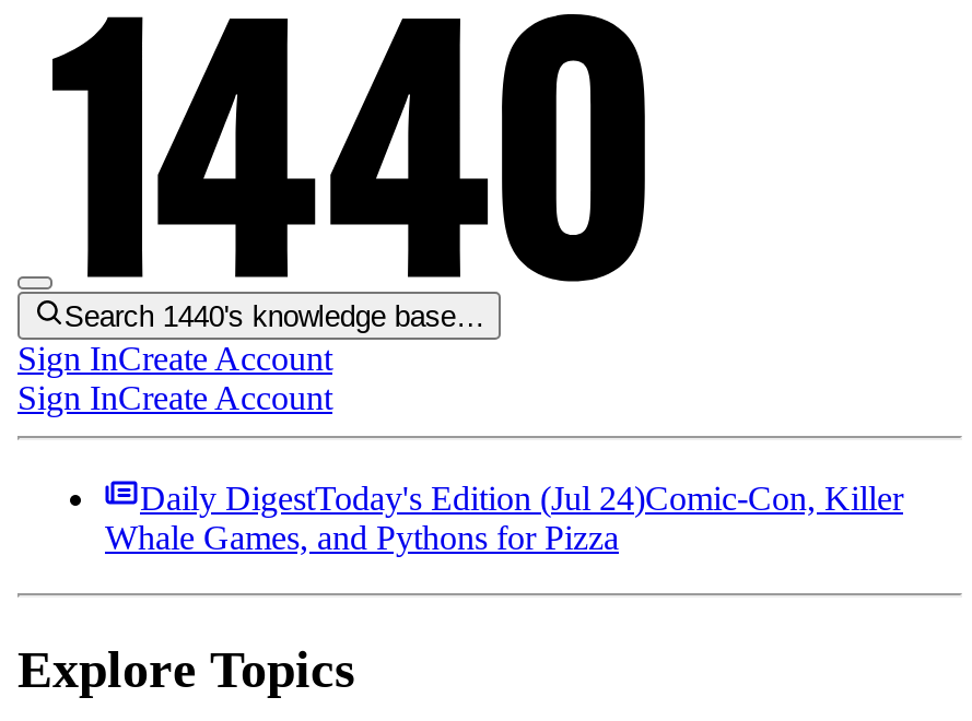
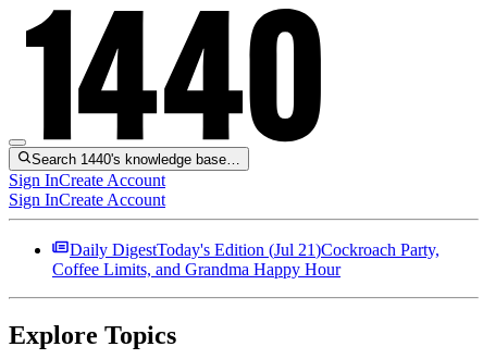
- Daily DigestToday's Edition (Jul 24)Comic-Con, Killer
+ Daily DigestToday's Edition (Jul 21)Cockroach Party,

- Whale Games, and Pythons for Pizza
+ Coffee Limits, and Grandma Happy Hour
